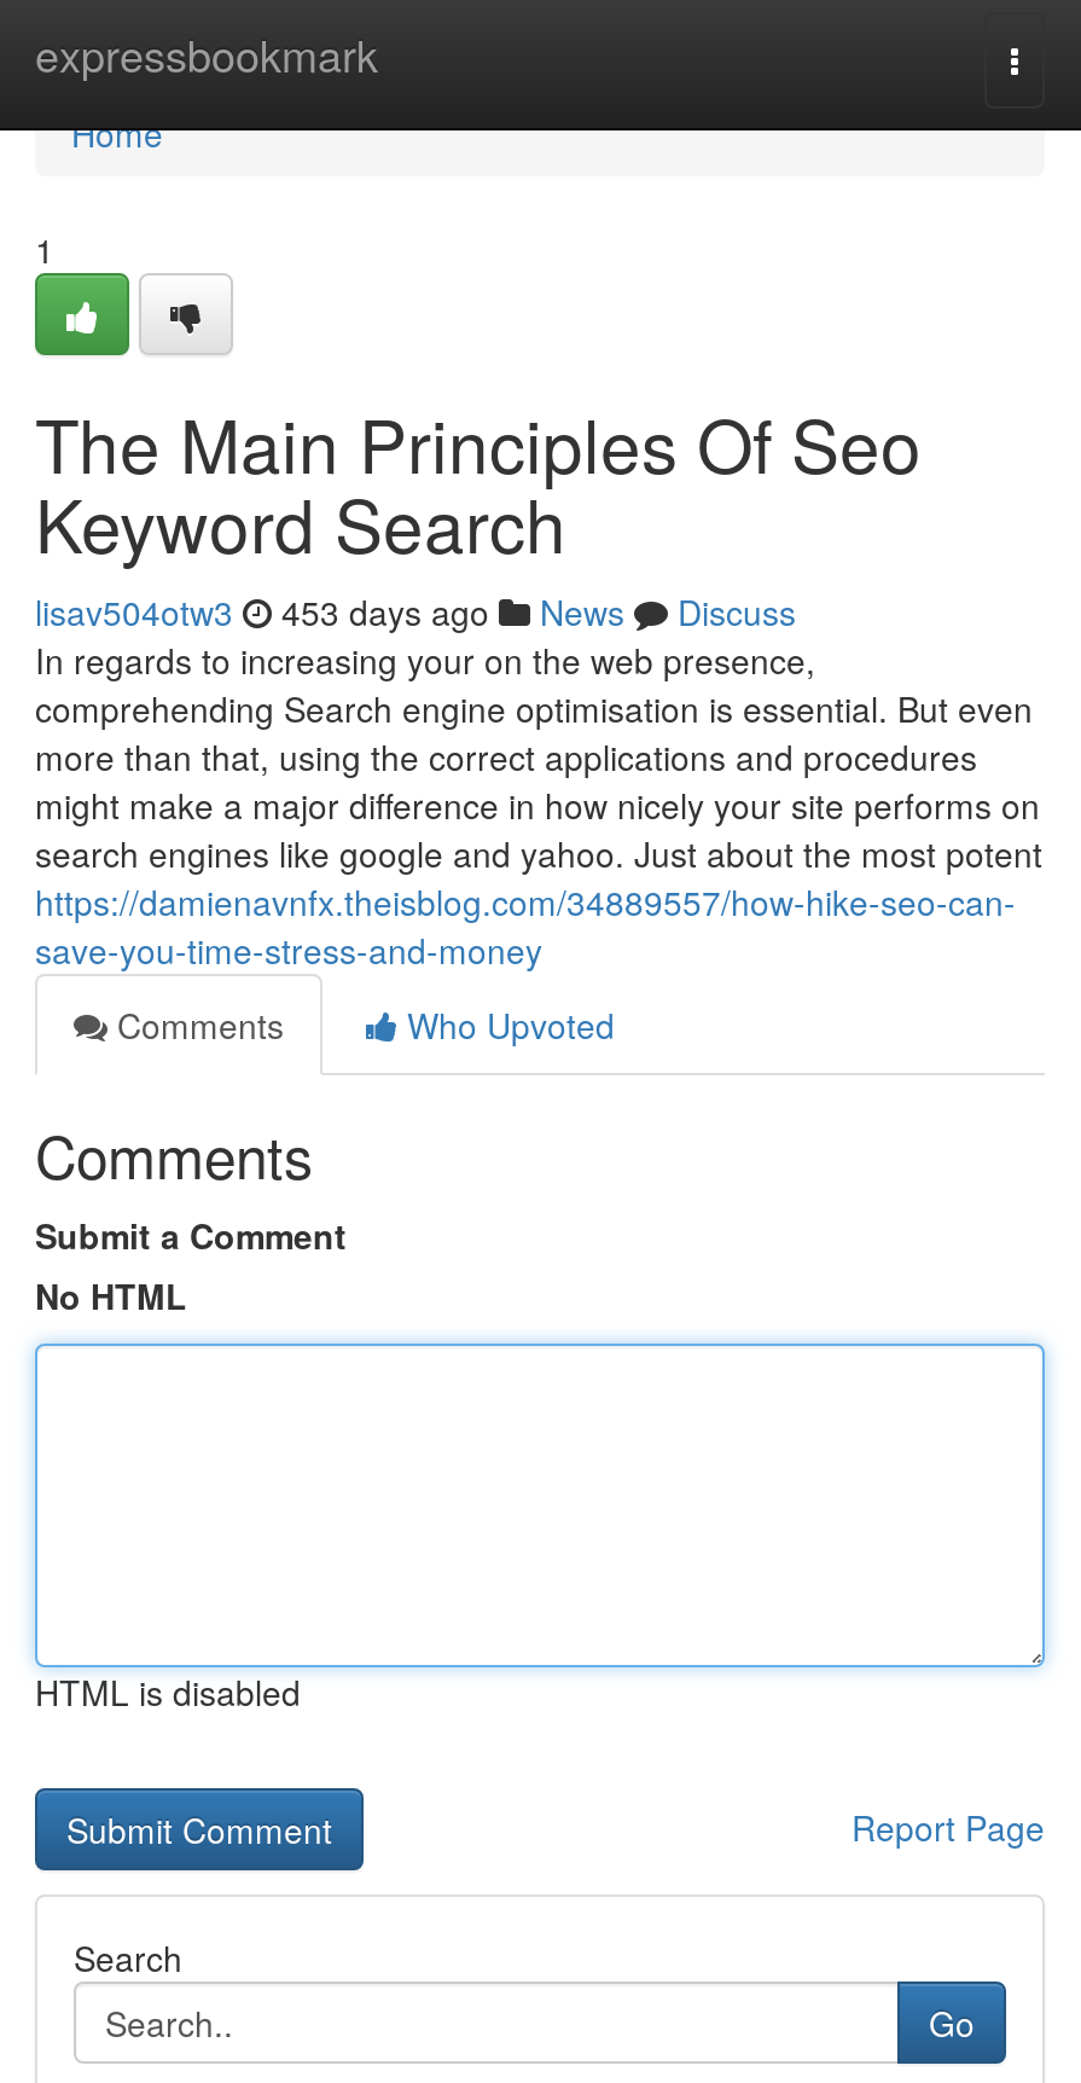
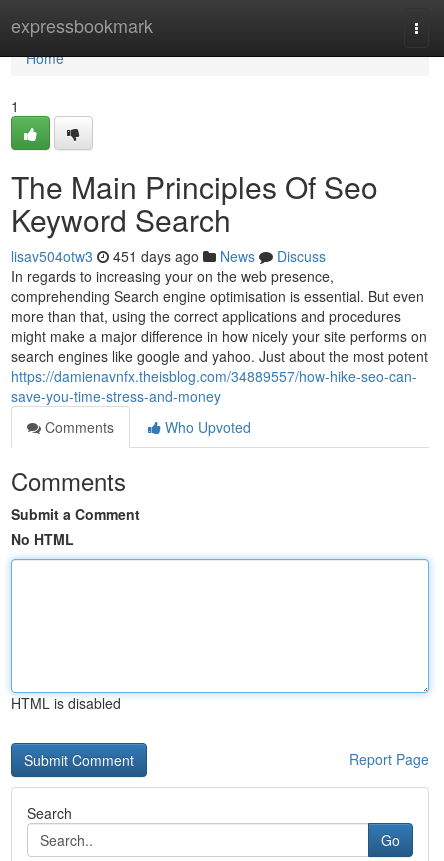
- lisav504otw3 453 days ago News Discuss
+ lisav504otw3 451 days ago News Discuss
